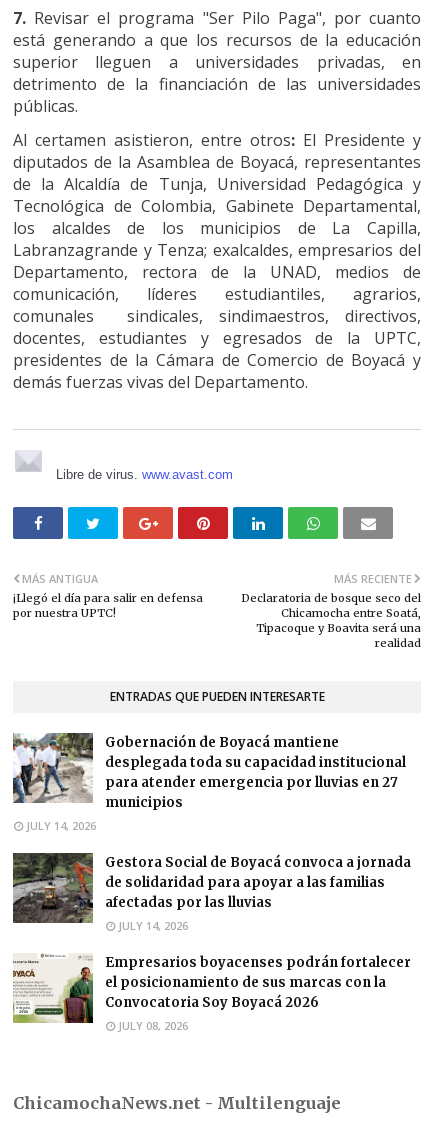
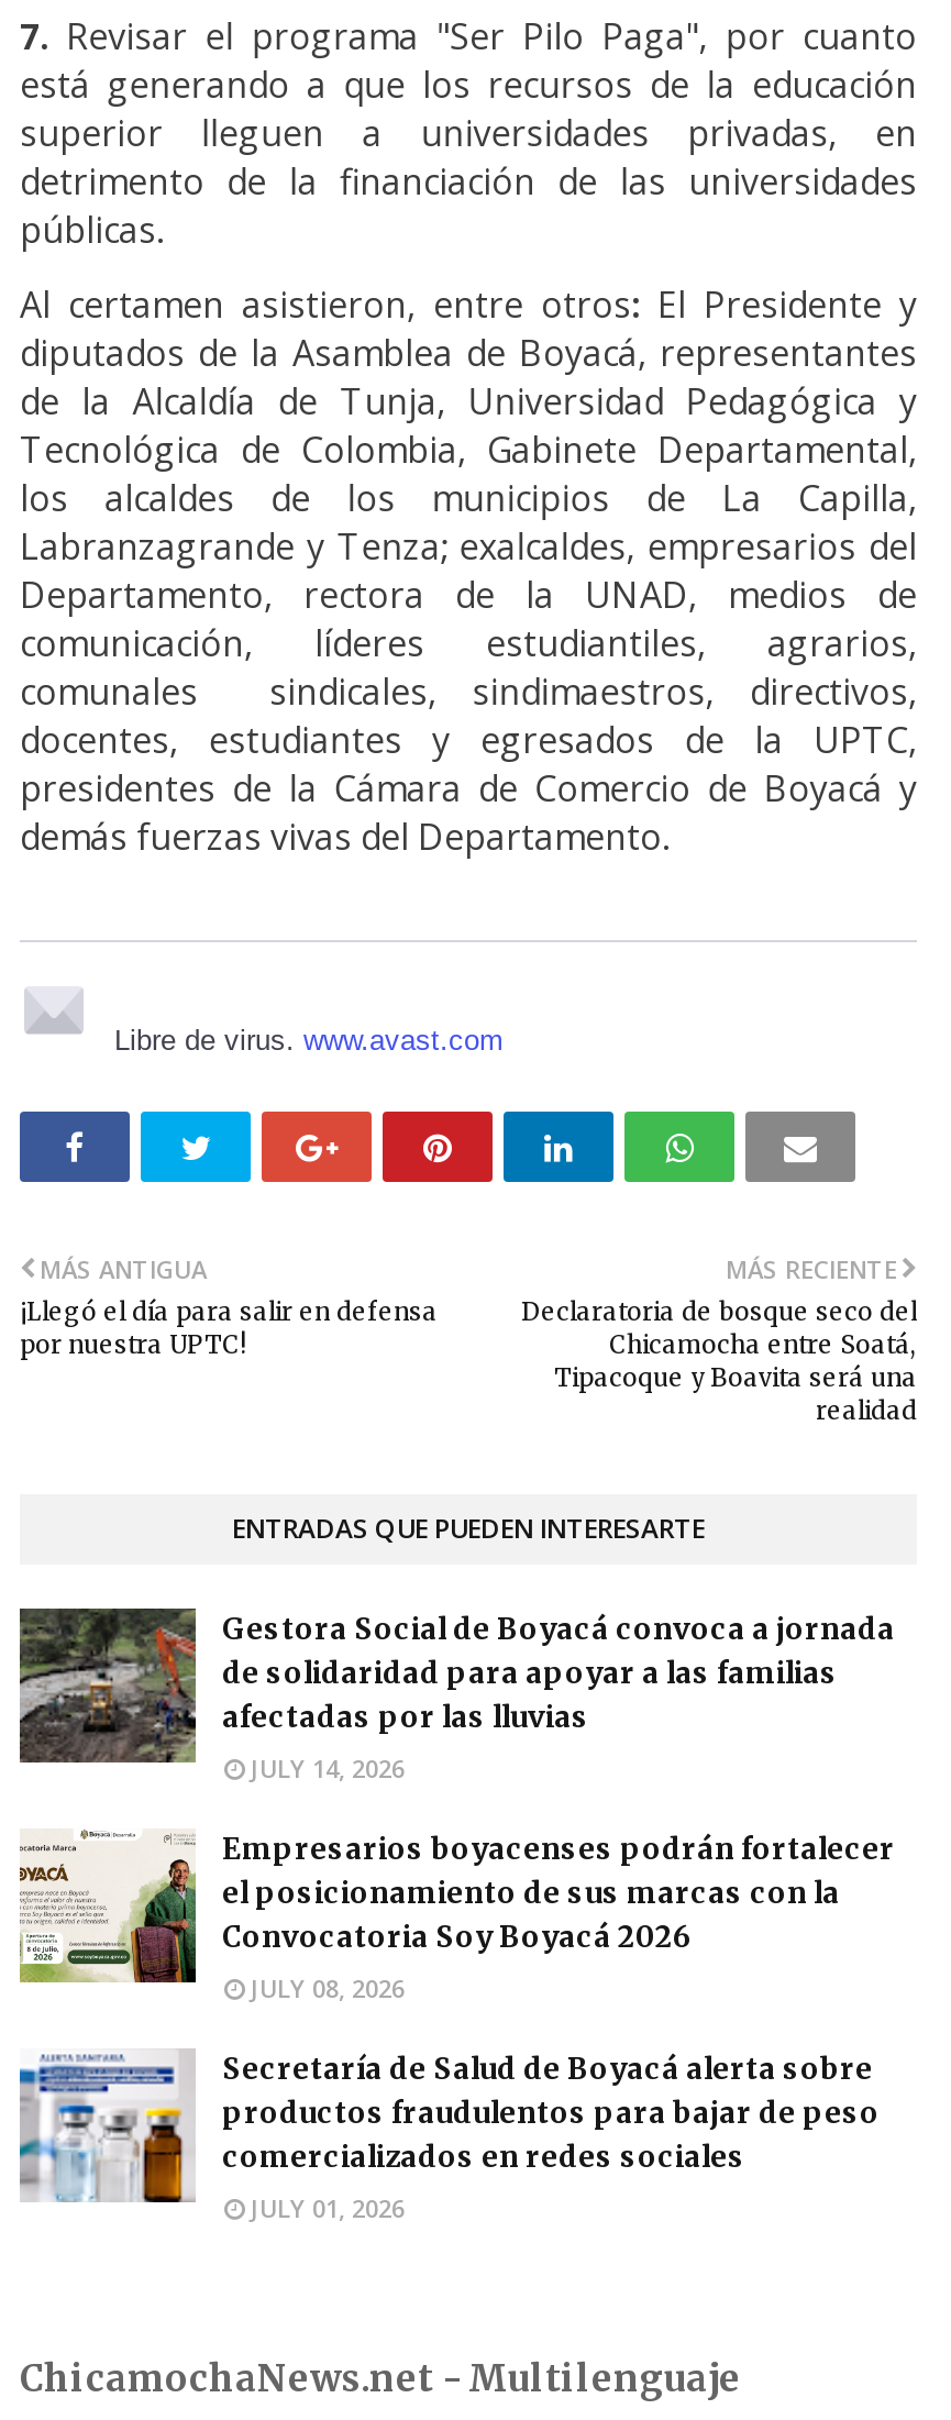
- [image]
- Gobernación de Boyacá mantiene
- desplegada toda su capacidad institucional
- para atender emergencia por lluvias en 27
- municipios
- JULY 14, 2026

moved up: [image] | Gestora Social de Boyacá convoca a jornada | de solidaridad para apoyar a las familias | ... | Convocatoria Soy Boyacá 2026 | JULY 08, 2026

+ [image]
+ Secretaría de Salud de Boyacá alerta sobre
+ productos fraudulentos para bajar de peso
+ comercializados en redes sociales
+ JULY 01, 2026
